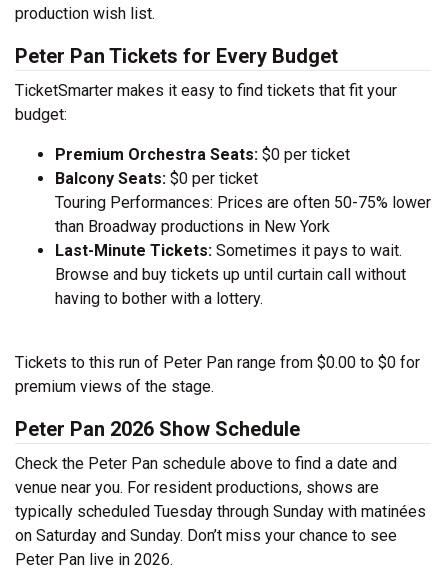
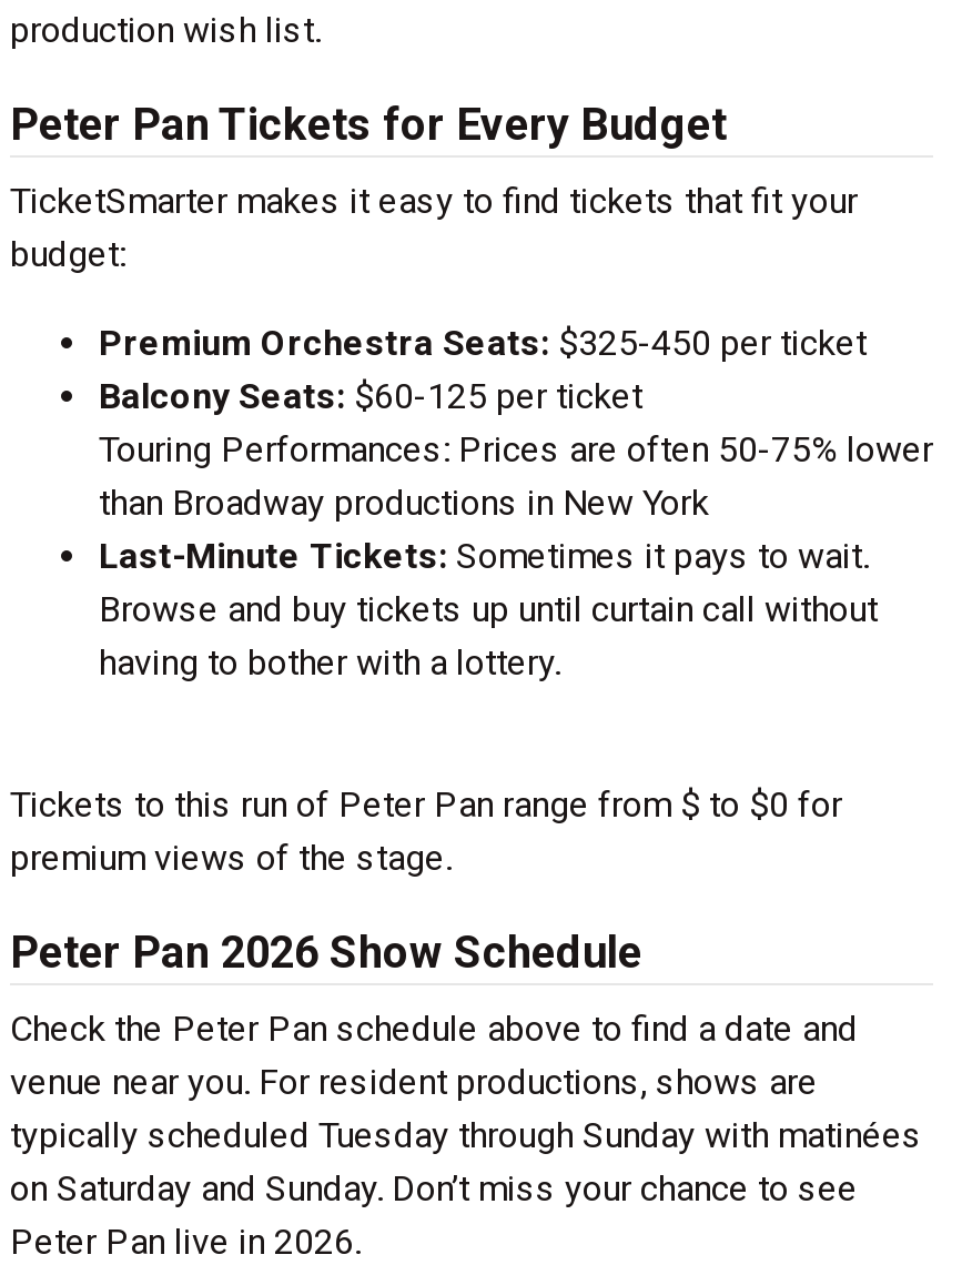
- Premium Orchestra Seats: $0 per ticket
+ Premium Orchestra Seats: $325-450 per ticket

- Balcony Seats: $0 per ticket
+ Balcony Seats: $60-125 per ticket

- Tickets to this run of Peter Pan range from $0.00 to $0 for
+ Tickets to this run of Peter Pan range from $ to $0 for
